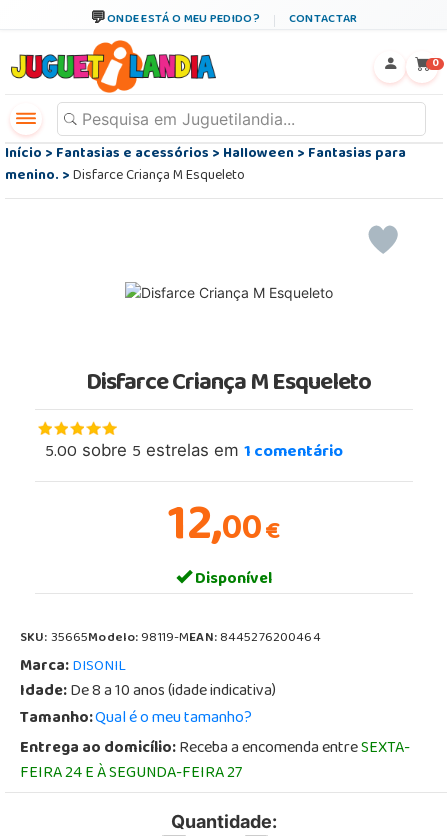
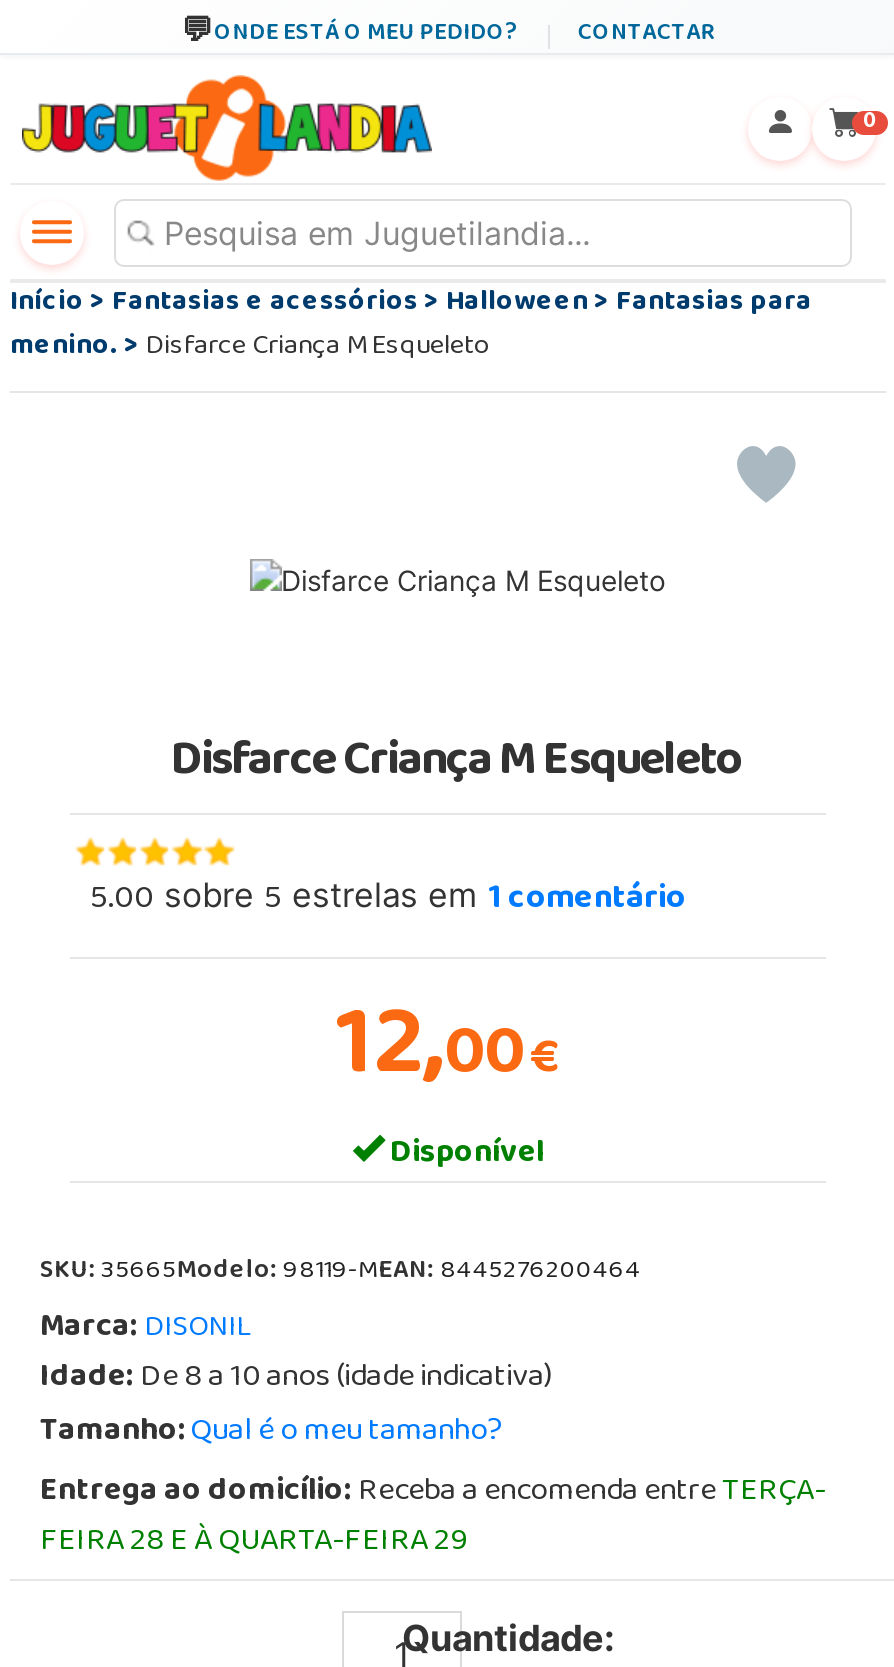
- Entrega ao domicílio: Receba a encomenda entreSEXTA-
+ Entrega ao domicílio: Receba a encomenda entreTERÇA-

- FEIRA 24 E À SEGUNDA-FEIRA 27
+ FEIRA 28 E À QUARTA-FEIRA 29
